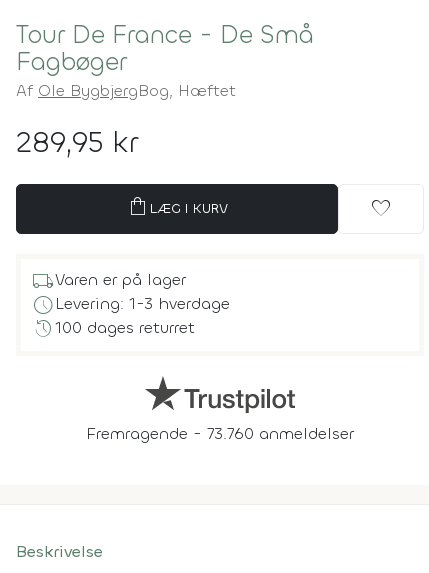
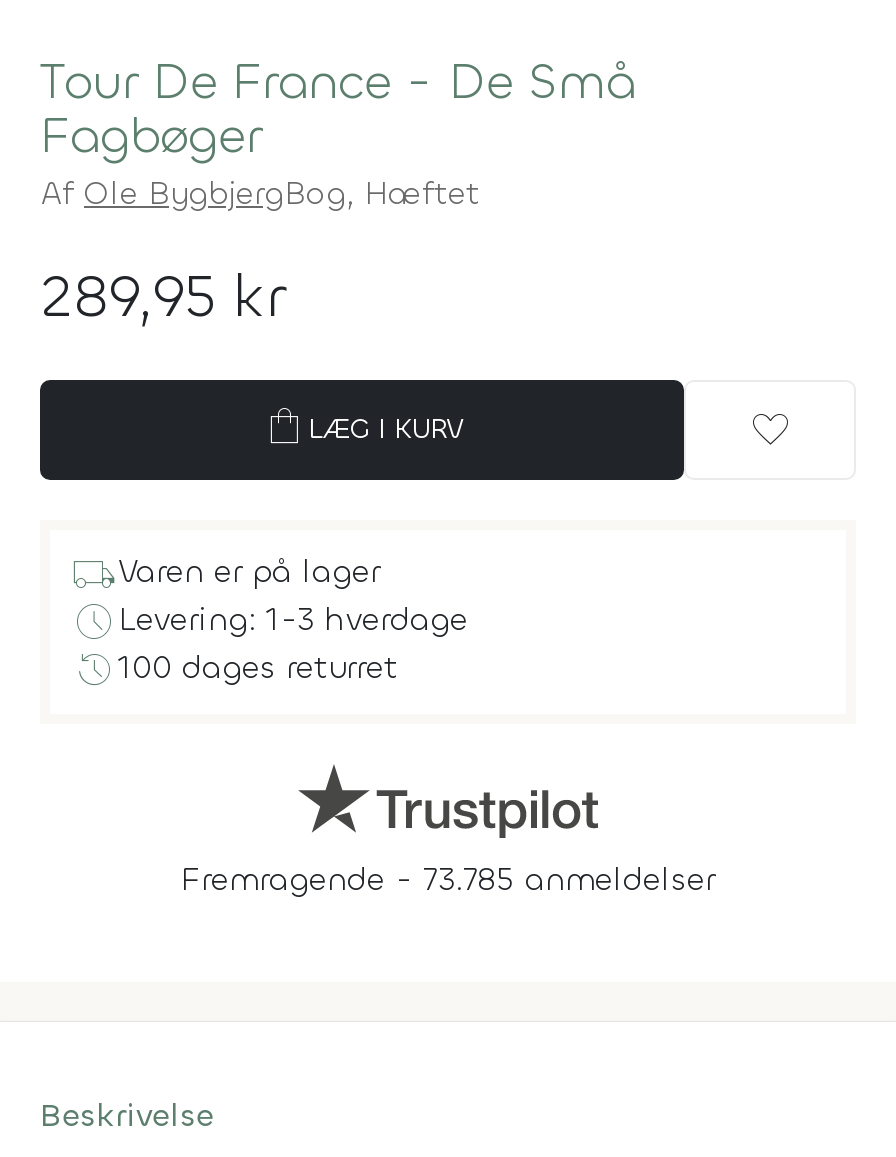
- Fremragende - 73.760 anmeldelser
+ Fremragende - 73.785 anmeldelser
